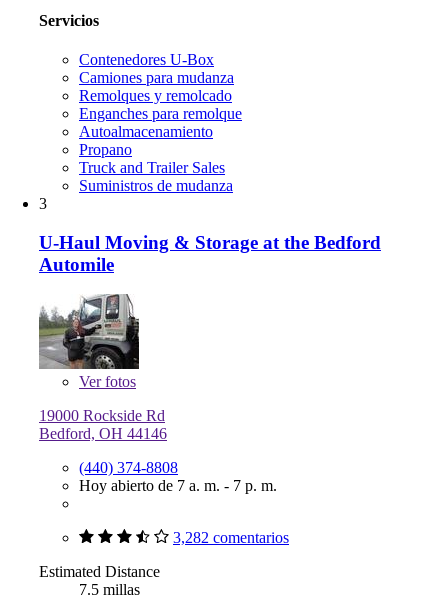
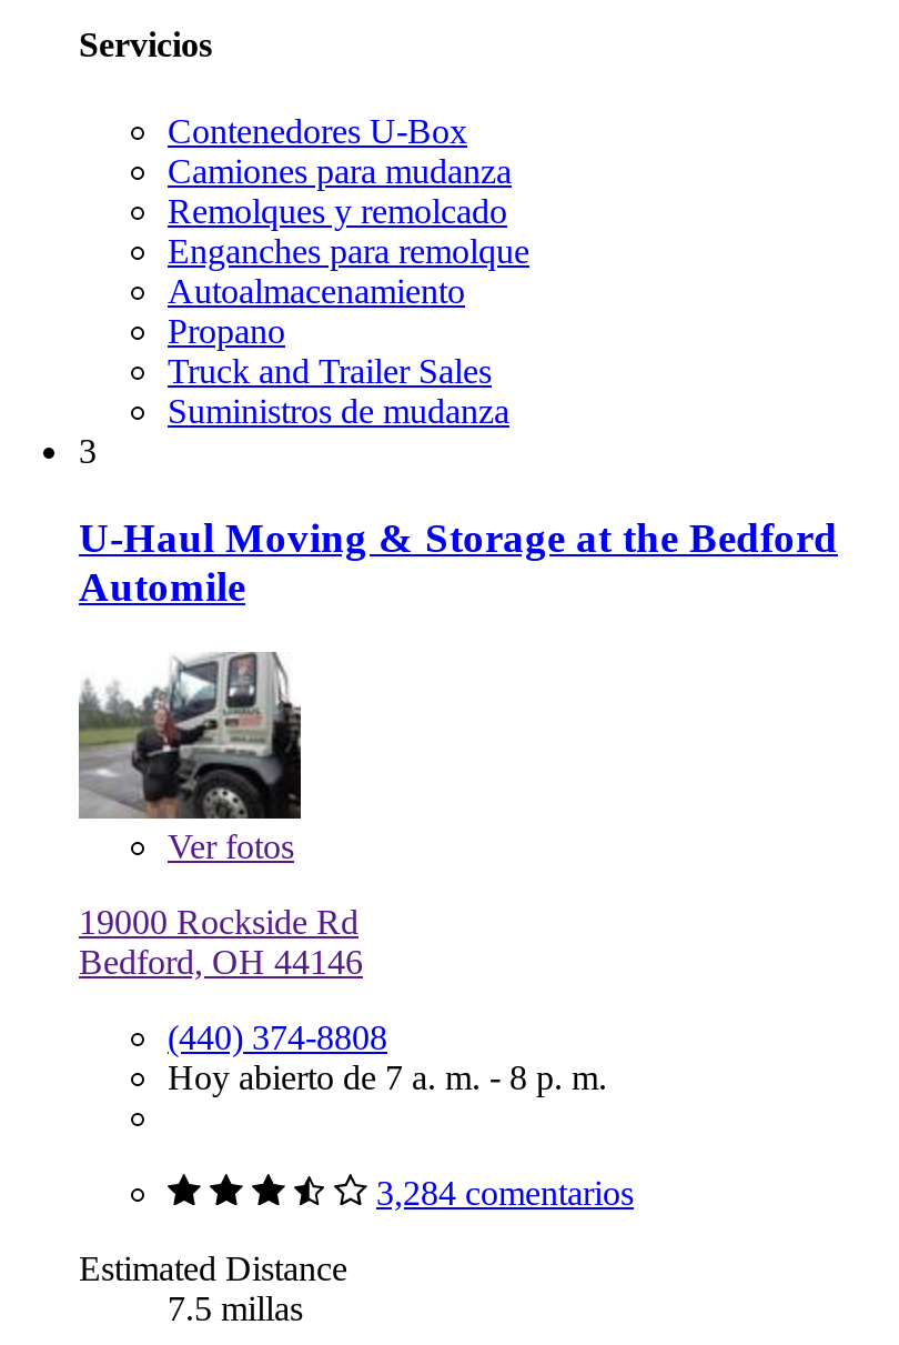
- Hoy abierto de 7 a. m. - 7 p. m.
+ Hoy abierto de 7 a. m. - 8 p. m.

- 3,282 comentarios
+ 3,284 comentarios
